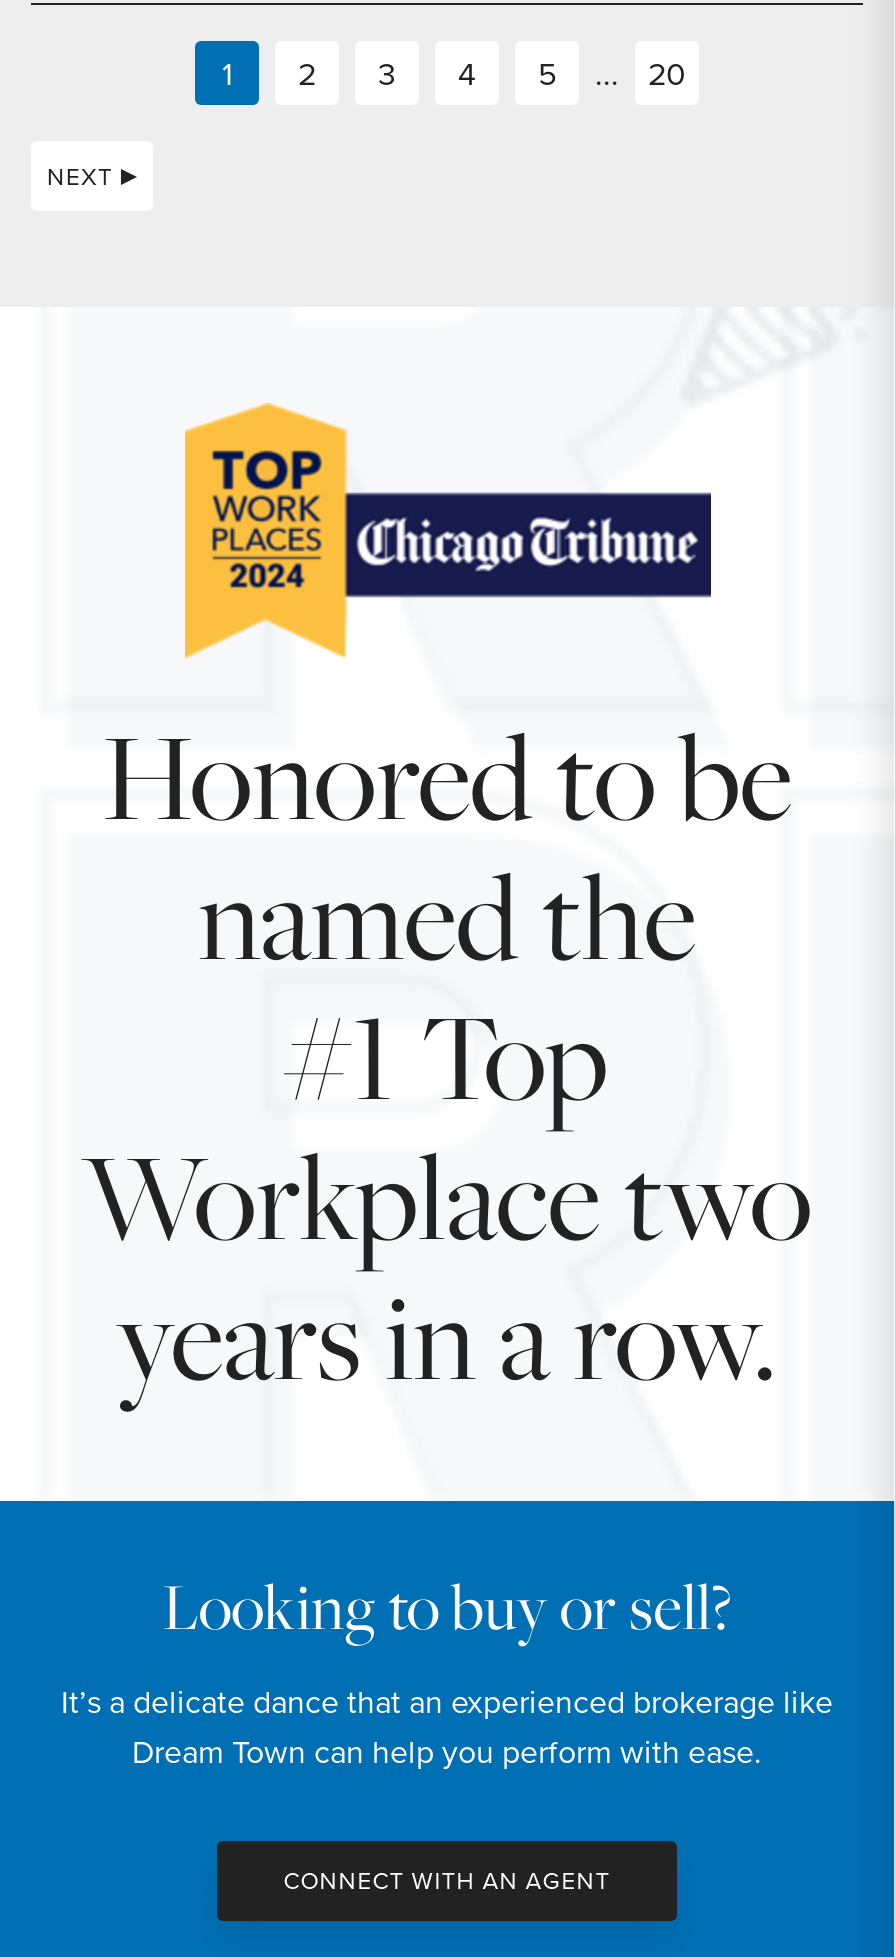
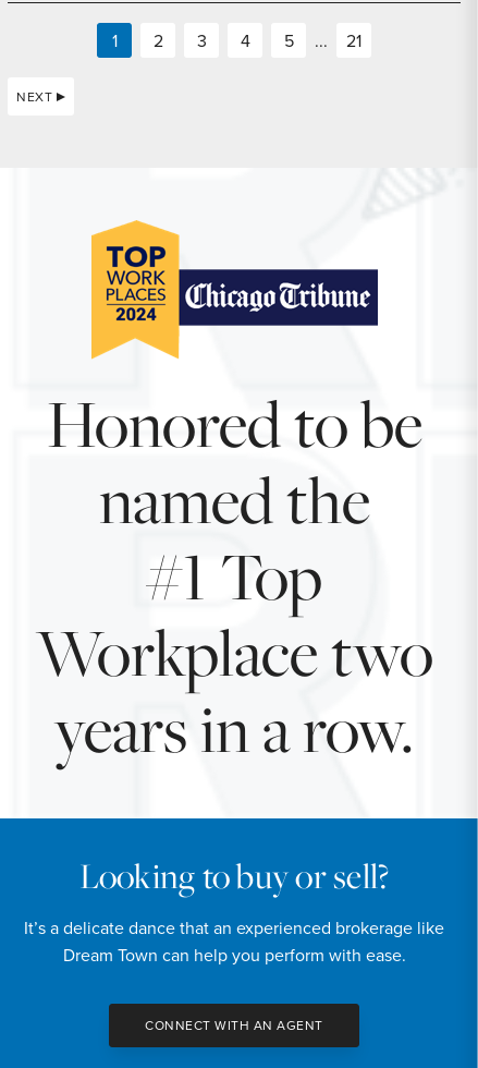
- 20
+ 21
